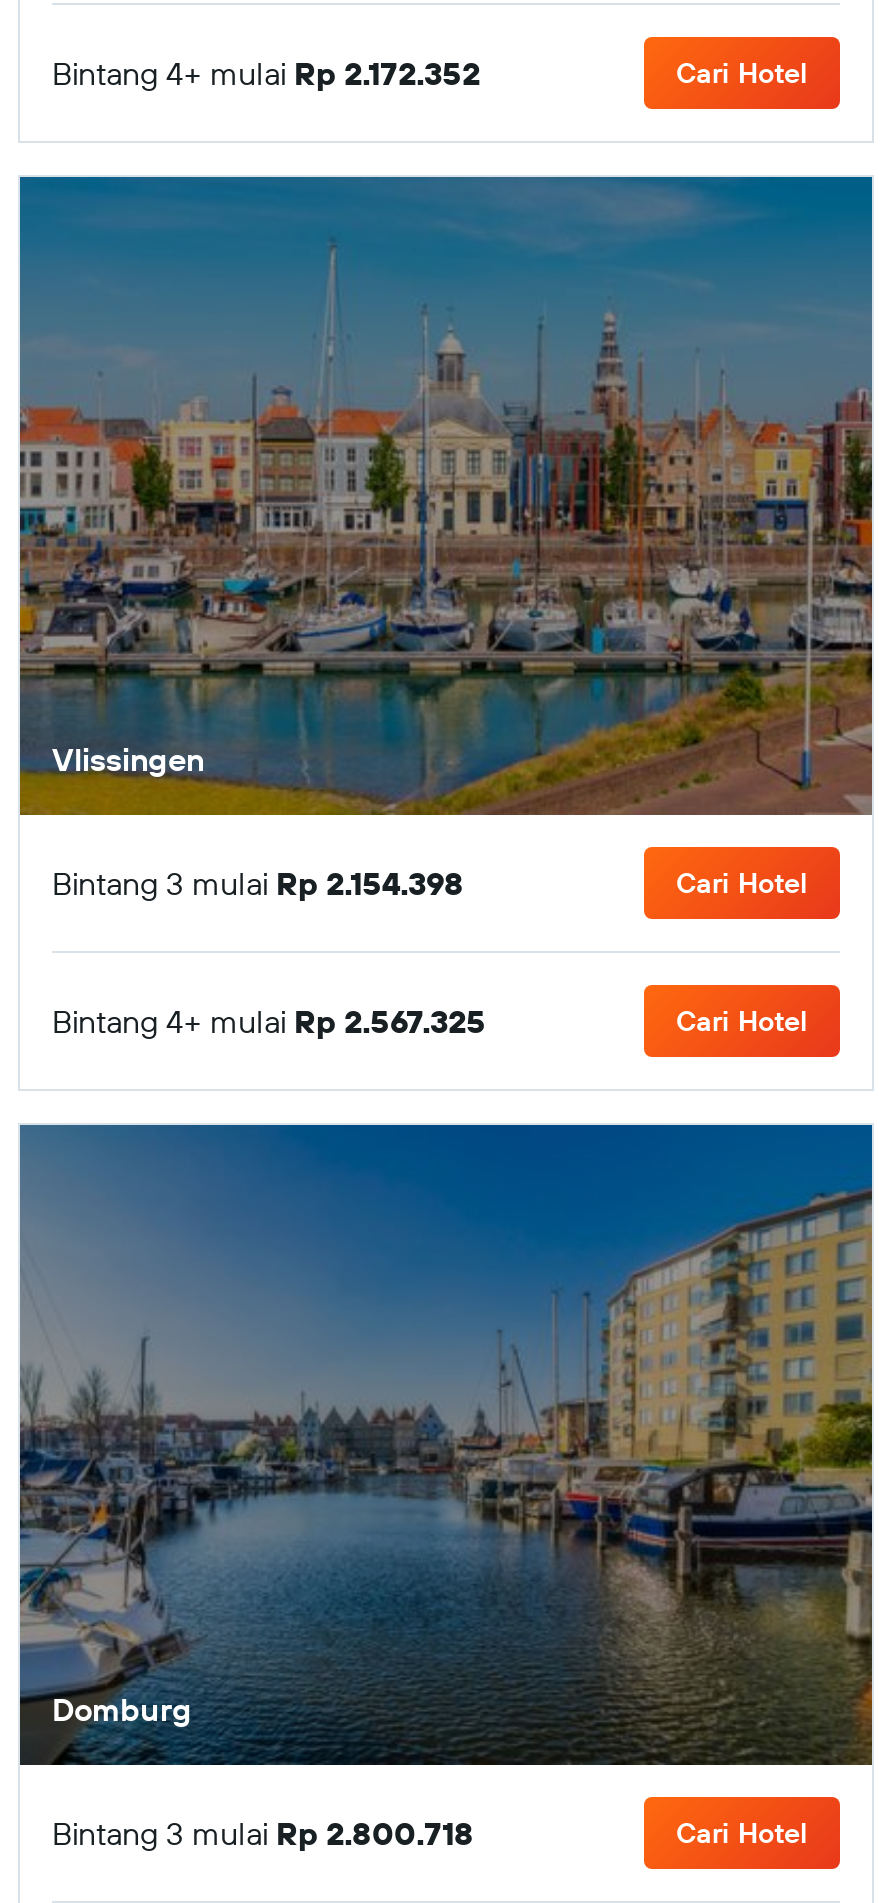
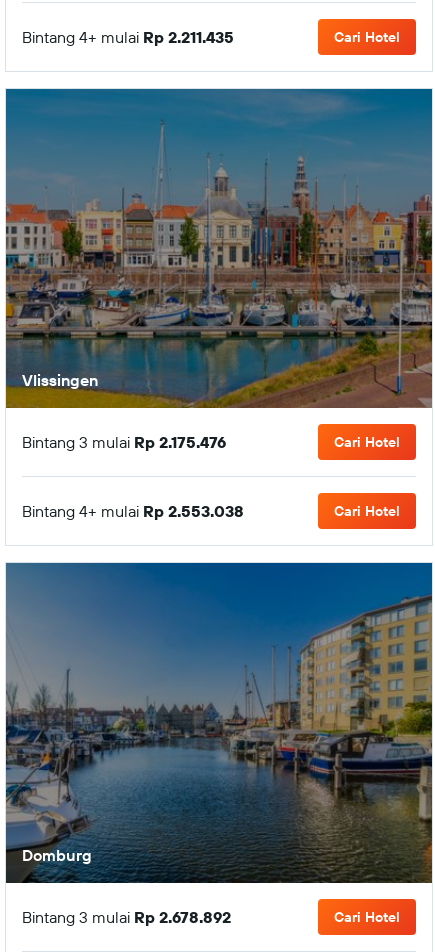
- Bintang 4+ mulai Rp 2.172.352
+ Bintang 4+ mulai Rp 2.211.435

- Bintang 3 mulai Rp 2.154.398
+ Bintang 3 mulai Rp 2.175.476

- Bintang 4+ mulai Rp 2.567.325
+ Bintang 4+ mulai Rp 2.553.038

- Bintang 3 mulai Rp 2.800.718
+ Bintang 3 mulai Rp 2.678.892
